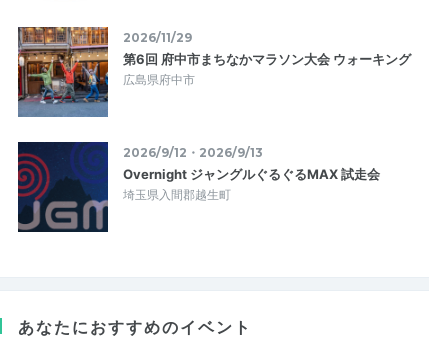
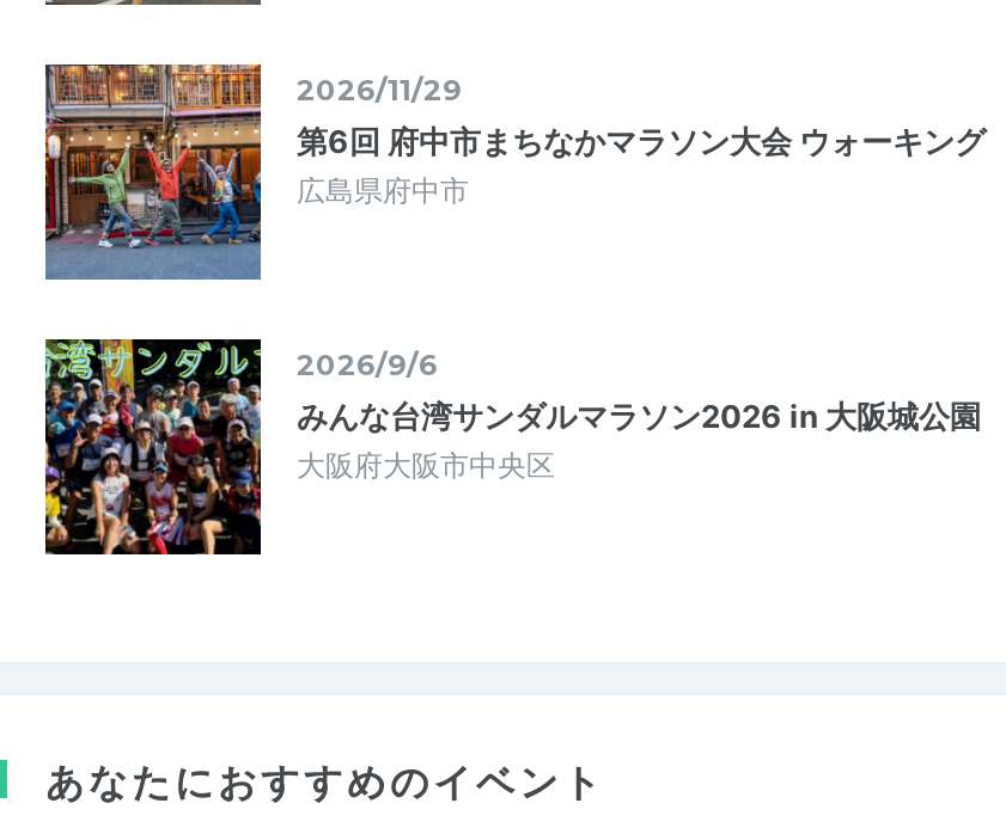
- [image]
- 2026/9/12・2026/9/13
- Overnight ジャングルぐるぐるMAX 試走会
- 埼玉県入間郡越生町
+ [image]
+ 2026/9/6
+ みんな台湾サンダルマラソン2026 in 大阪城公園
+ 大阪府大阪市中央区
